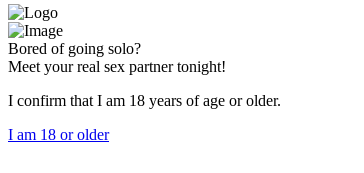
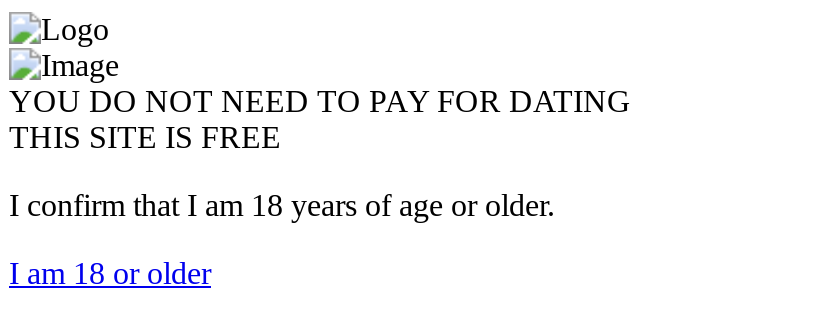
- Bored of going solo?
- Meet your real sex partner tonight!
+ YOU DO NOT NEED TO PAY FOR DATING
+ THIS SITE IS FREE
